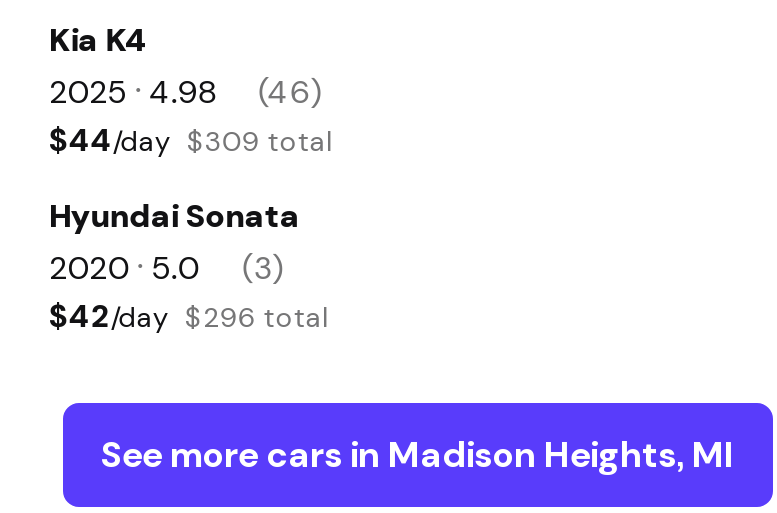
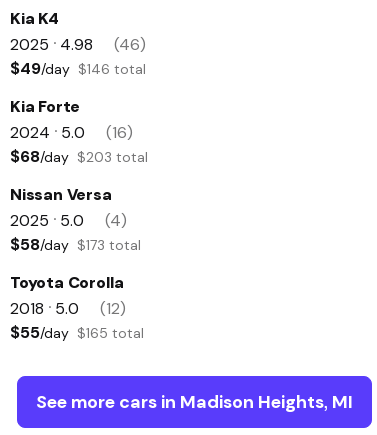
- $44/day $309 total
- Hyundai Sonata
- 2020 • 5.0
- (3)
- $42/day $296 total
+ $49/day $146 total
+ Kia Forte
+ 2024 • 5.0
+ (16)
+ $68/day $203 total
+ Nissan Versa
+ 2025 • 5.0
+ (4)
+ $58/day $173 total
+ Toyota Corolla
+ 2018 • 5.0
+ (12)
+ $55/day $165 total
